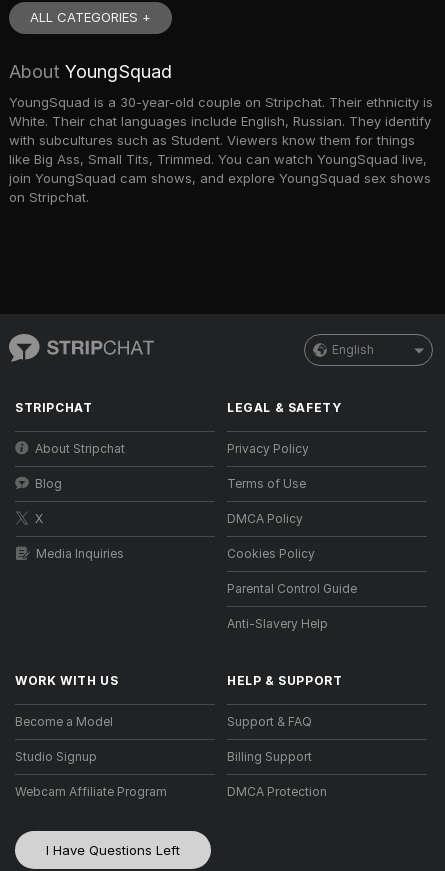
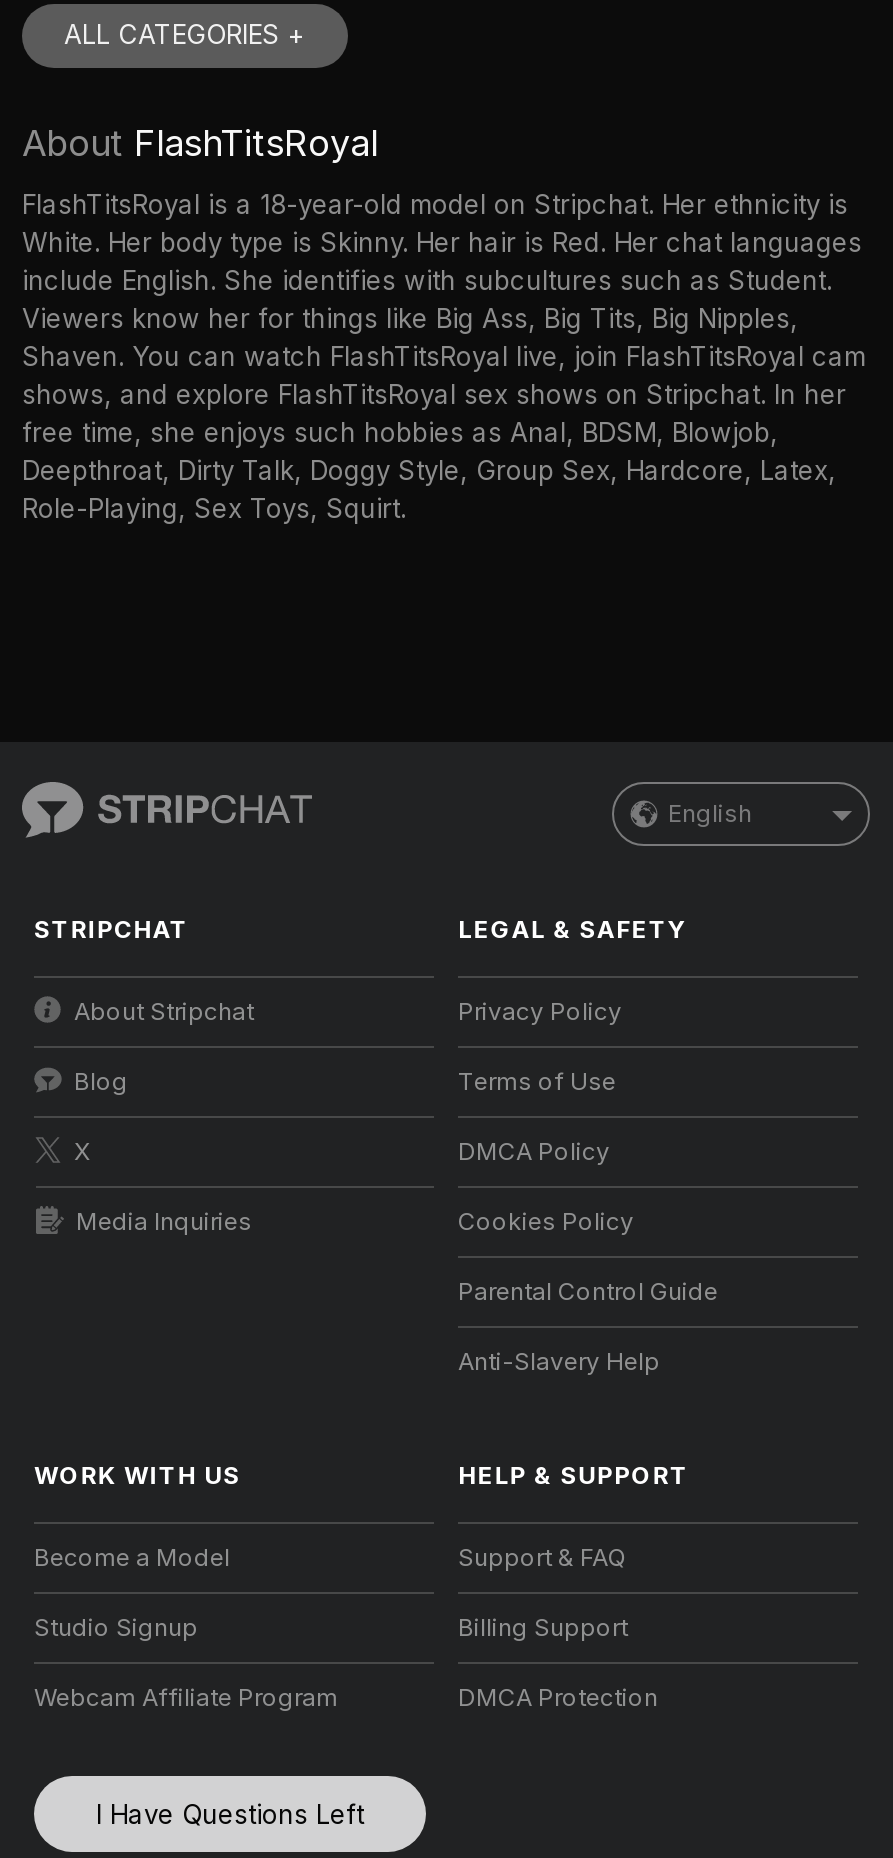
- About YoungSquad
+ About FlashTitsRoyal

- YoungSquad is a 30-year-old couple on Stripchat. Their ethnicity is
- White. Their chat languages include English, Russian. They identify
- with subcultures such as Student. Viewers know them for things
- like Big Ass, Small Tits, Trimmed. You can watch YoungSquad live,
- join YoungSquad cam shows, and explore YoungSquad sex shows
- on Stripchat.
+ FlashTitsRoyal is a 18-year-old model on Stripchat. Her ethnicity is
+ White. Her body type is Skinny. Her hair is Red. Her chat languages
+ include English. She identifies with subcultures such as Student.
+ Viewers know her for things like Big Ass, Big Tits, Big Nipples,
+ Shaven. You can watch FlashTitsRoyal live, join FlashTitsRoyal cam
+ shows, and explore FlashTitsRoyal sex shows on Stripchat. In her
+ free time, she enjoys such hobbies as Anal, BDSM, Blowjob,
+ Deepthroat, Dirty Talk, Doggy Style, Group Sex, Hardcore, Latex,
+ Role-Playing, Sex Toys, Squirt.
